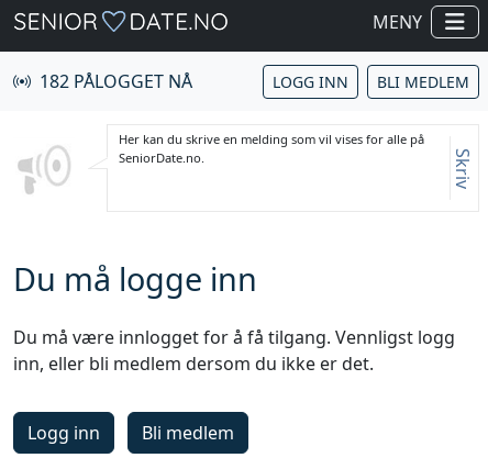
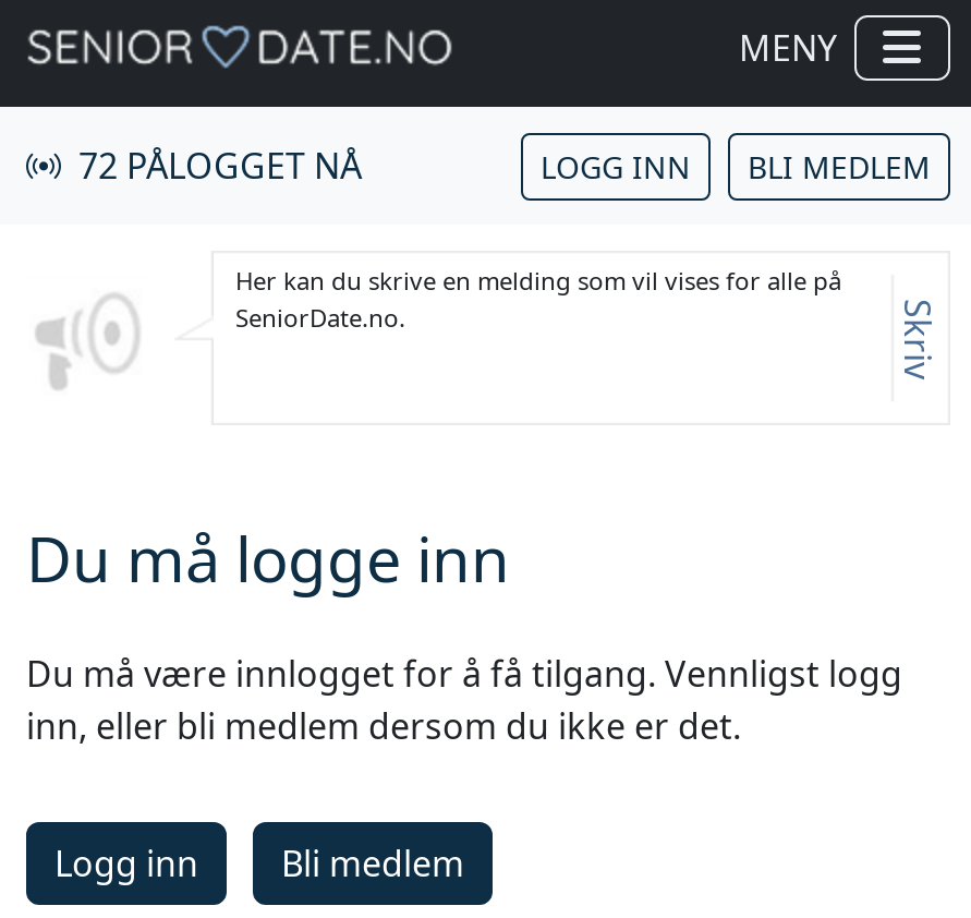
- 182 PÅLOGGET NÅ
+ 72 PÅLOGGET NÅ
